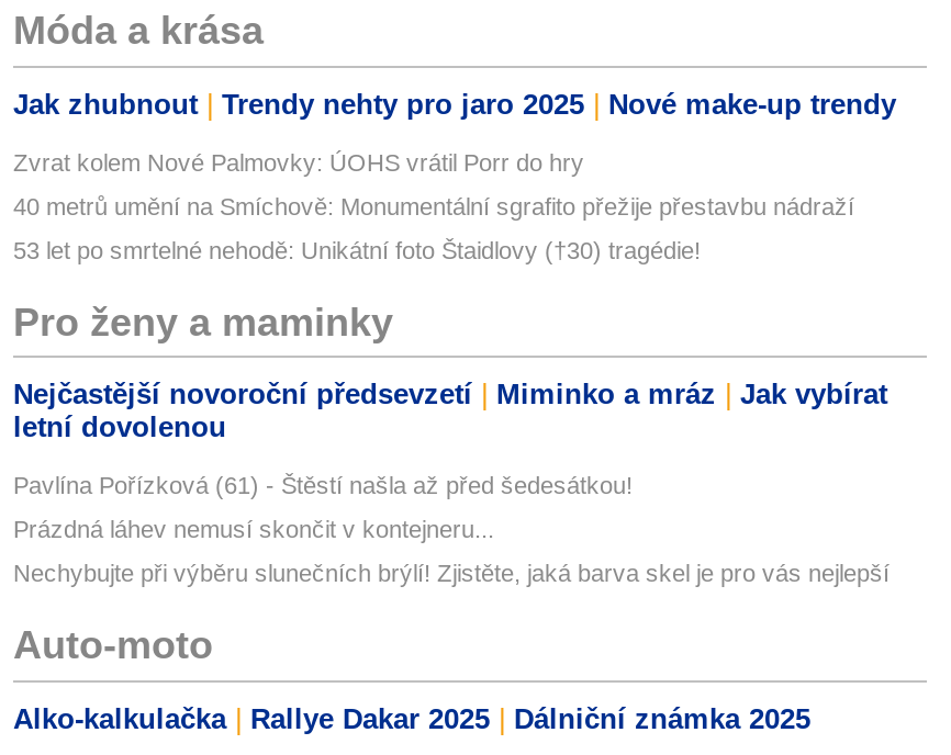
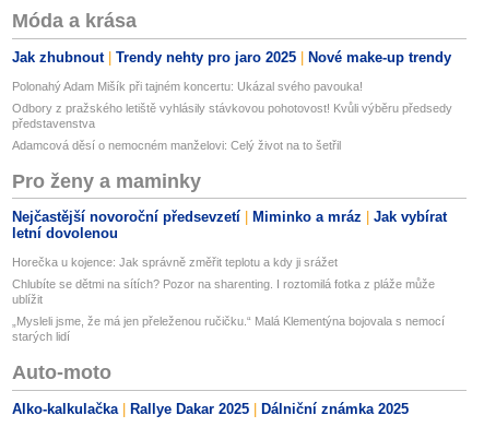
- Zvrat kolem Nové Palmovky: ÚOHS vrátil Porr do hry
+ Polonahý Adam Mišík při tajném koncertu: Ukázal svého pavouka!

- 40 metrů umění na Smíchově: Monumentální sgrafito přežije přestavbu nádraží
+ Odbory z pražského letiště vyhlásily stávkovou pohotovost! Kvůli výběru předsedy
+ představenstva

- 53 let po smrtelné nehodě: Unikátní foto Štaidlovy (†30) tragédie!
+ Adamcová děsí o nemocném manželovi: Celý život na to šetřil

- Pavlína Pořízková (61) - Štěstí našla až před šedesátkou!
+ Horečka u kojence: Jak správně změřit teplotu a kdy ji srážet

- Prázdná láhev nemusí skončit v kontejneru...
+ Chlubíte se dětmi na sítích? Pozor na sharenting. I roztomilá fotka z pláže může
+ ublížit

- Nechybujte při výběru slunečních brýlí! Zjistěte, jaká barva skel je pro vás nejlepší
+ „Mysleli jsme, že má jen přeleženou ručičku.“ Malá Klementýna bojovala s nemocí
+ starých lidí
